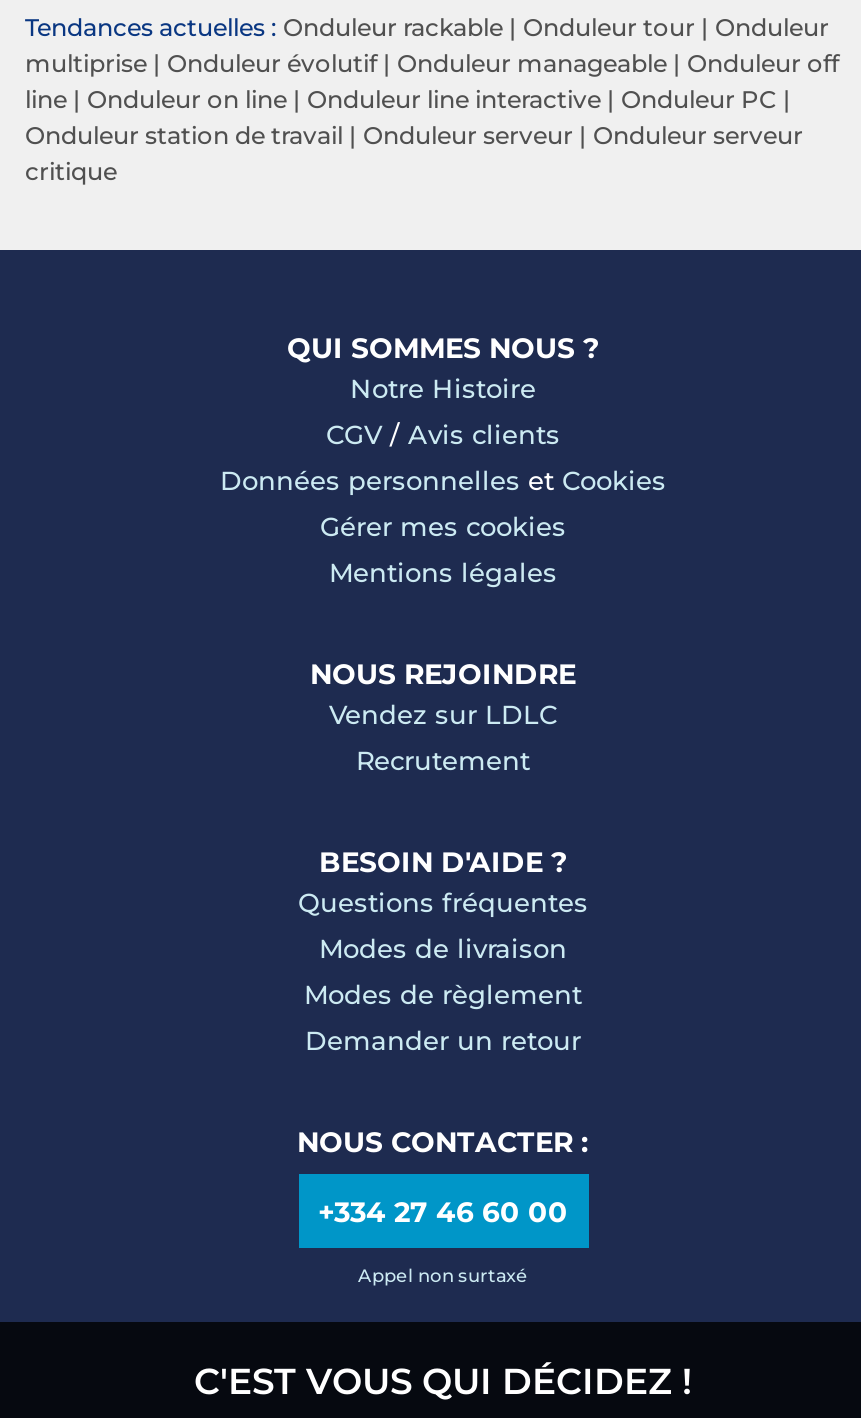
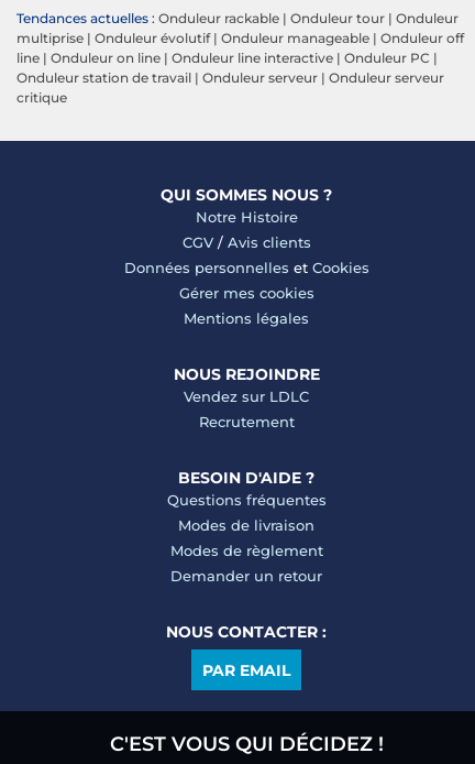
- +334 27 46 60 00
- Appel non surtaxé
+ PAR EMAIL
